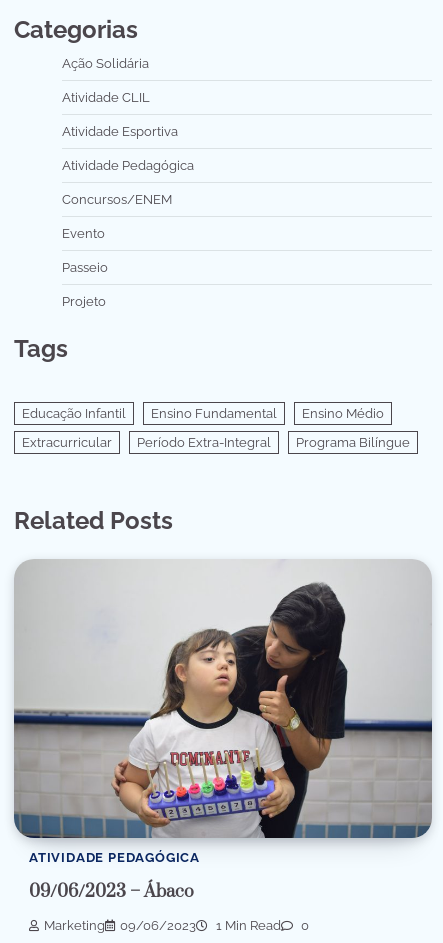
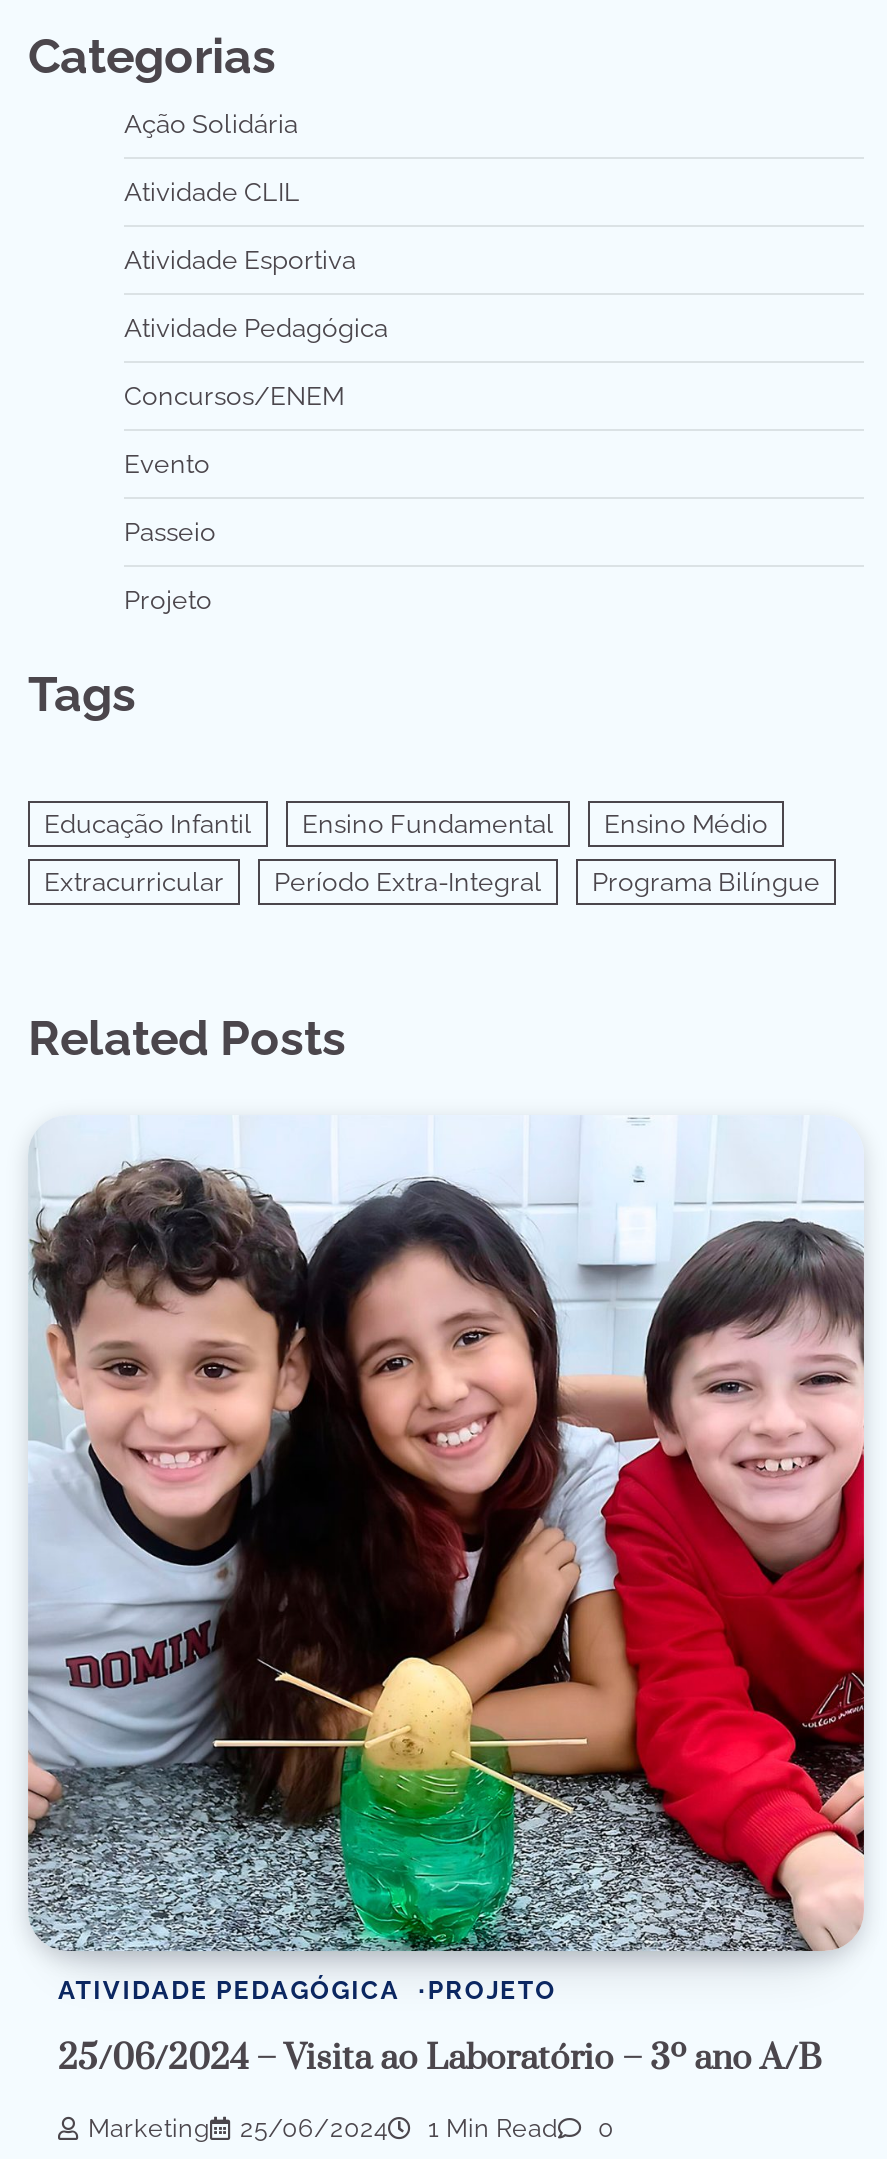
- [image]
+ [image]

- 09/06/2023 – Ábaco
+ PROJETO
+ 25/06/2024 – Visita ao Laboratório – 3º ano A/B

- 09/06/2023
+ 25/06/2024
